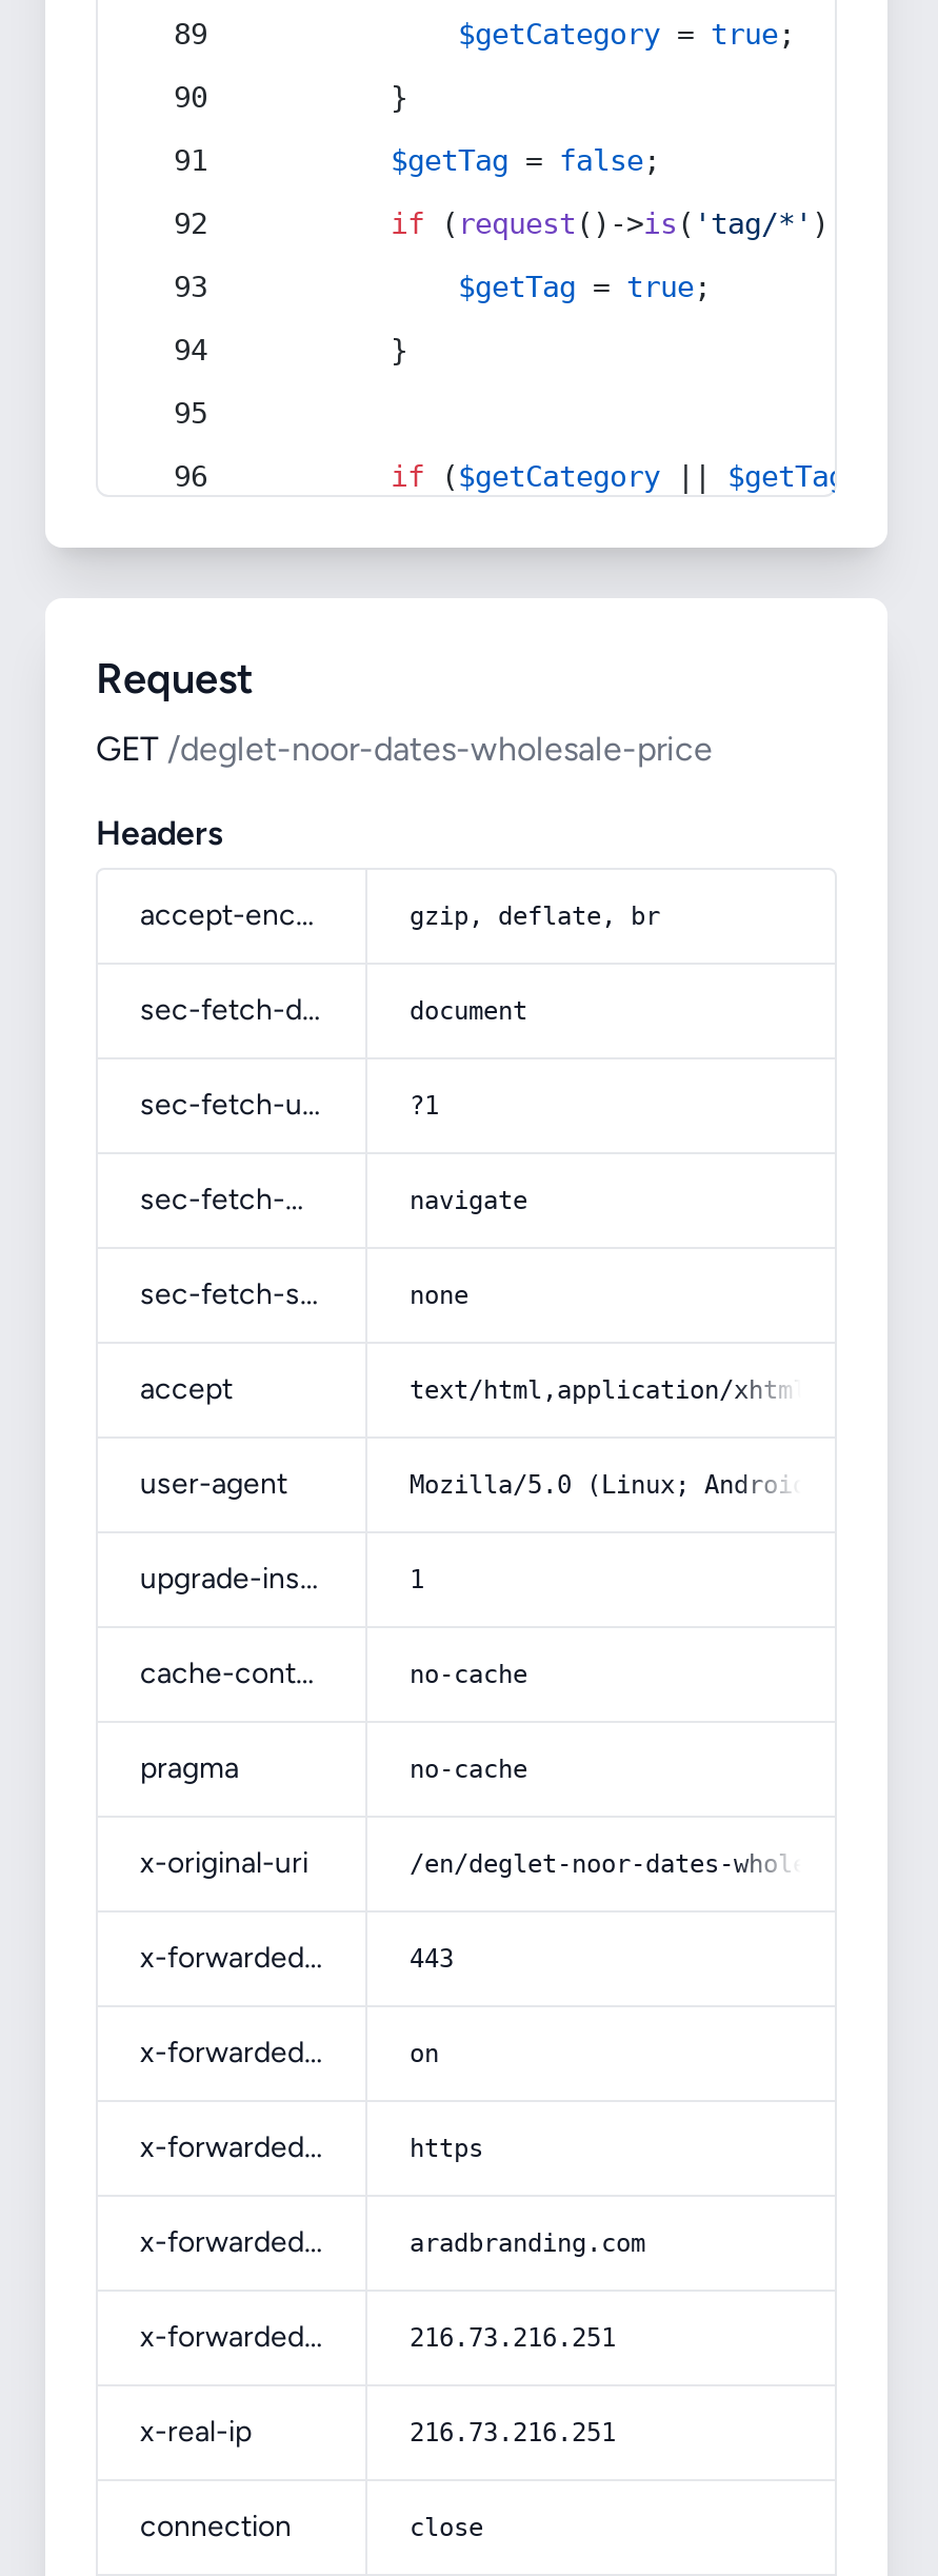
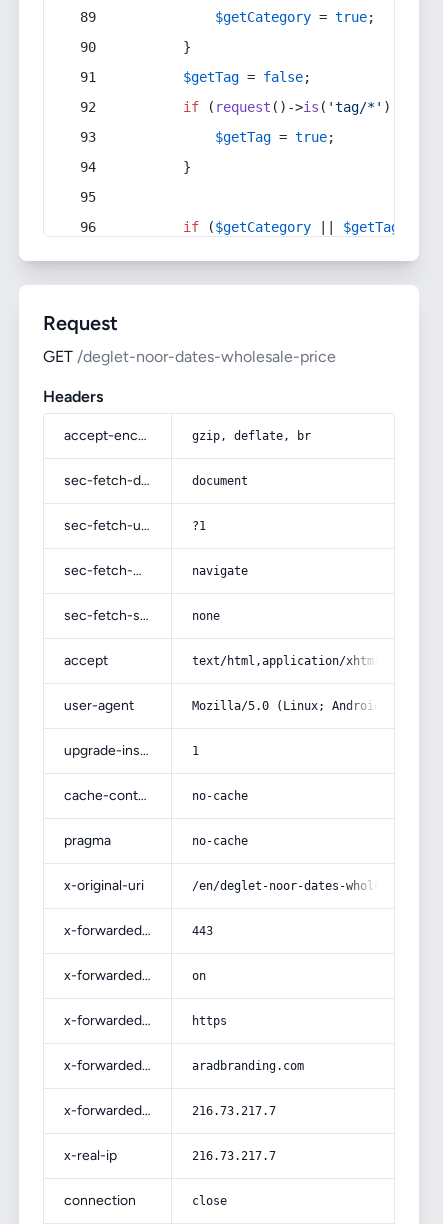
- 216.73.216.251
+ 216.73.217.7

- 216.73.216.251
+ 216.73.217.7
